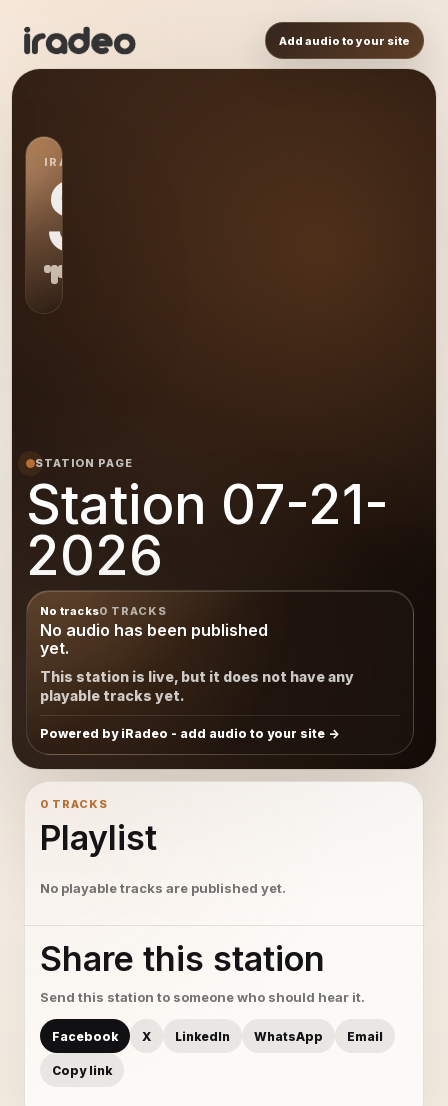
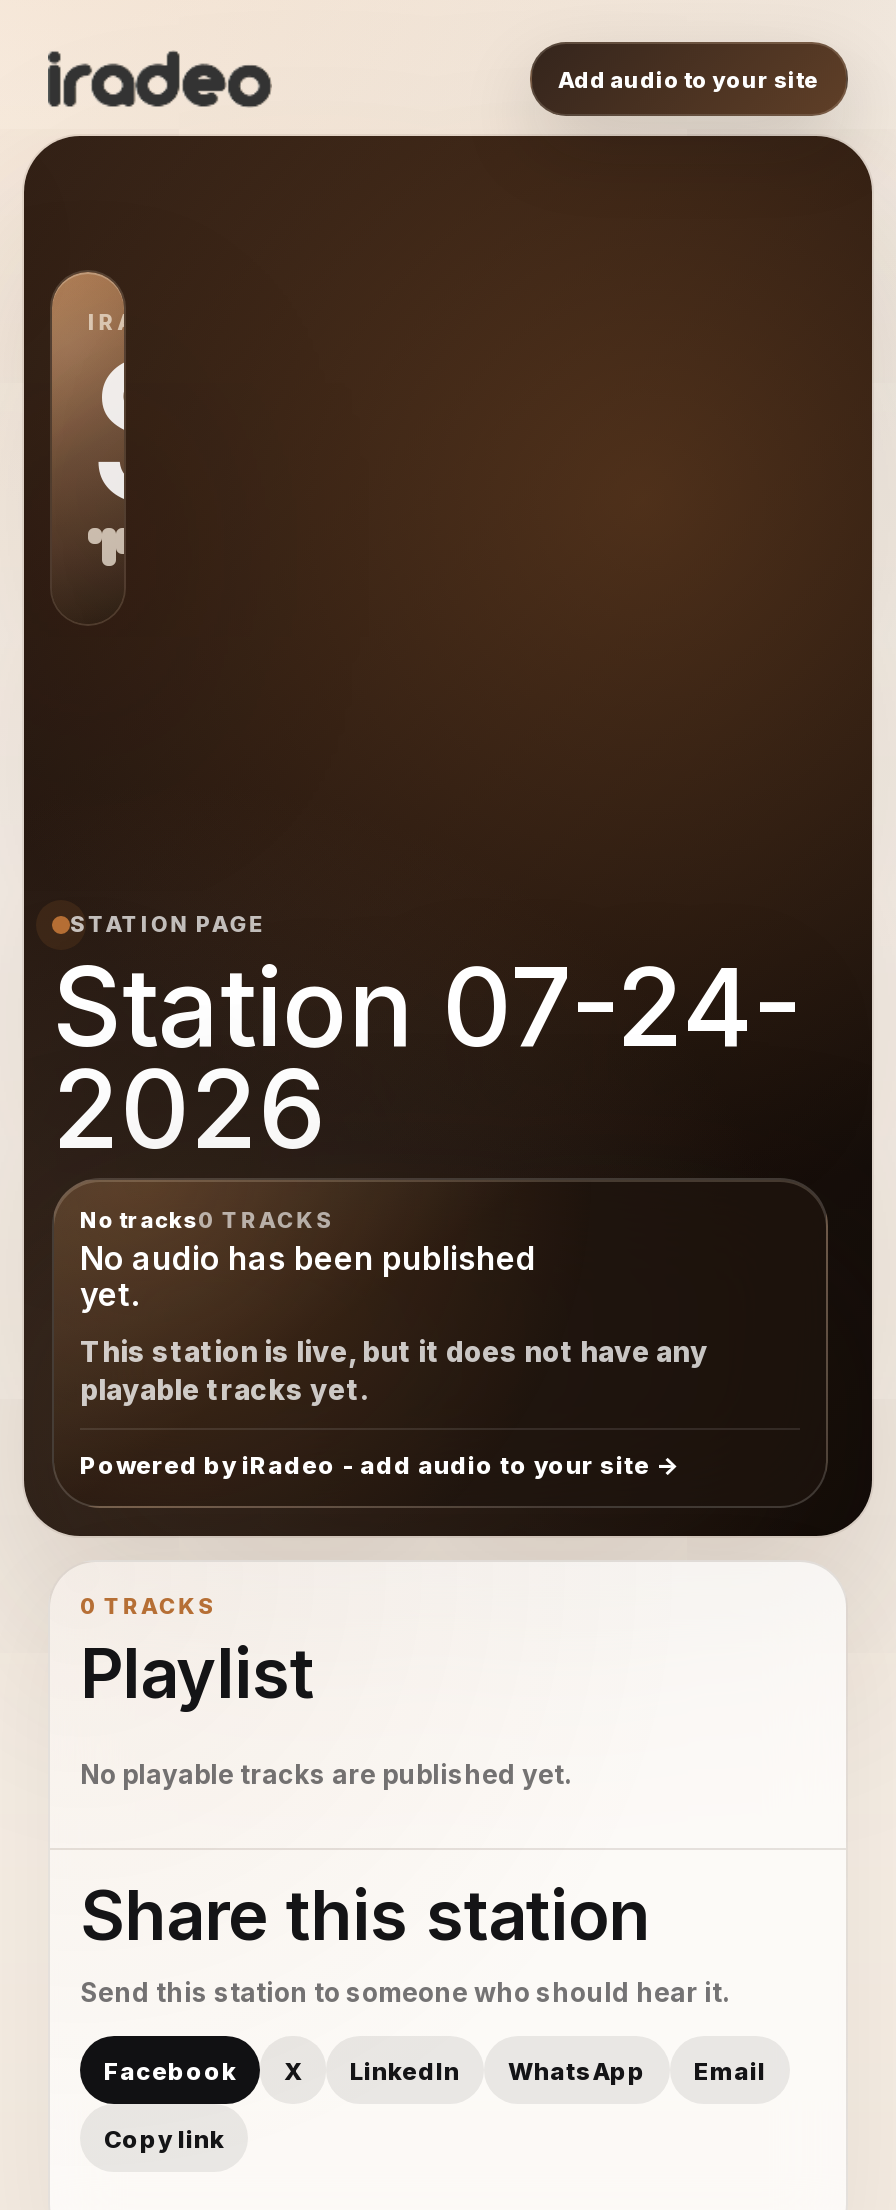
- Station 07-21-
+ Station 07-24-
